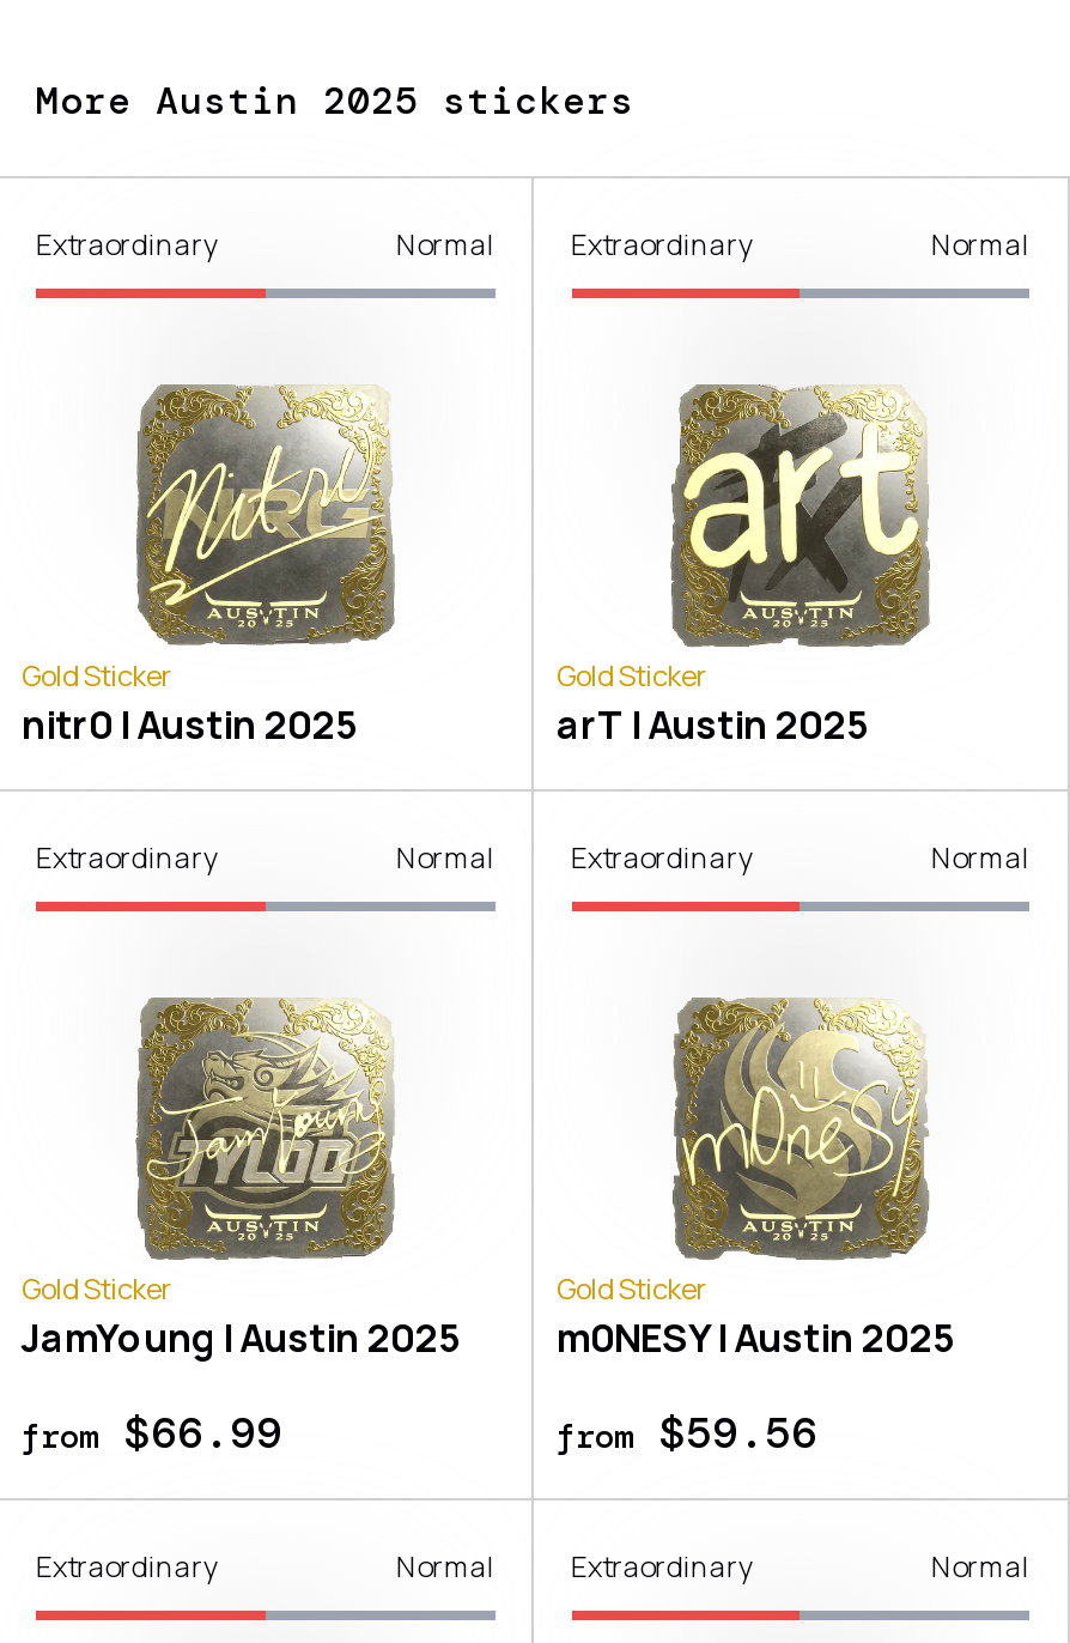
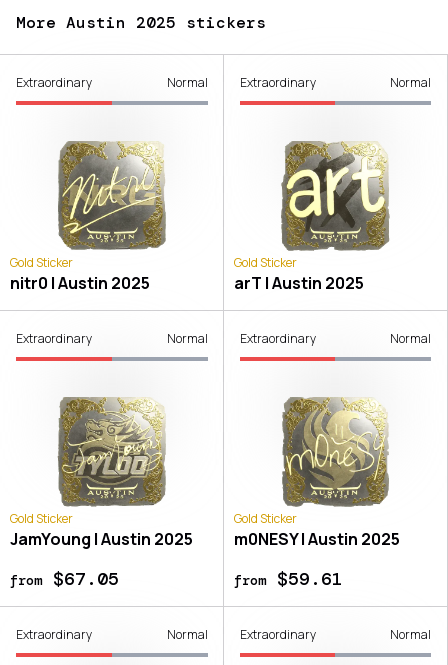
- from $66.99
+ from $67.05

- from $59.56
+ from $59.61
